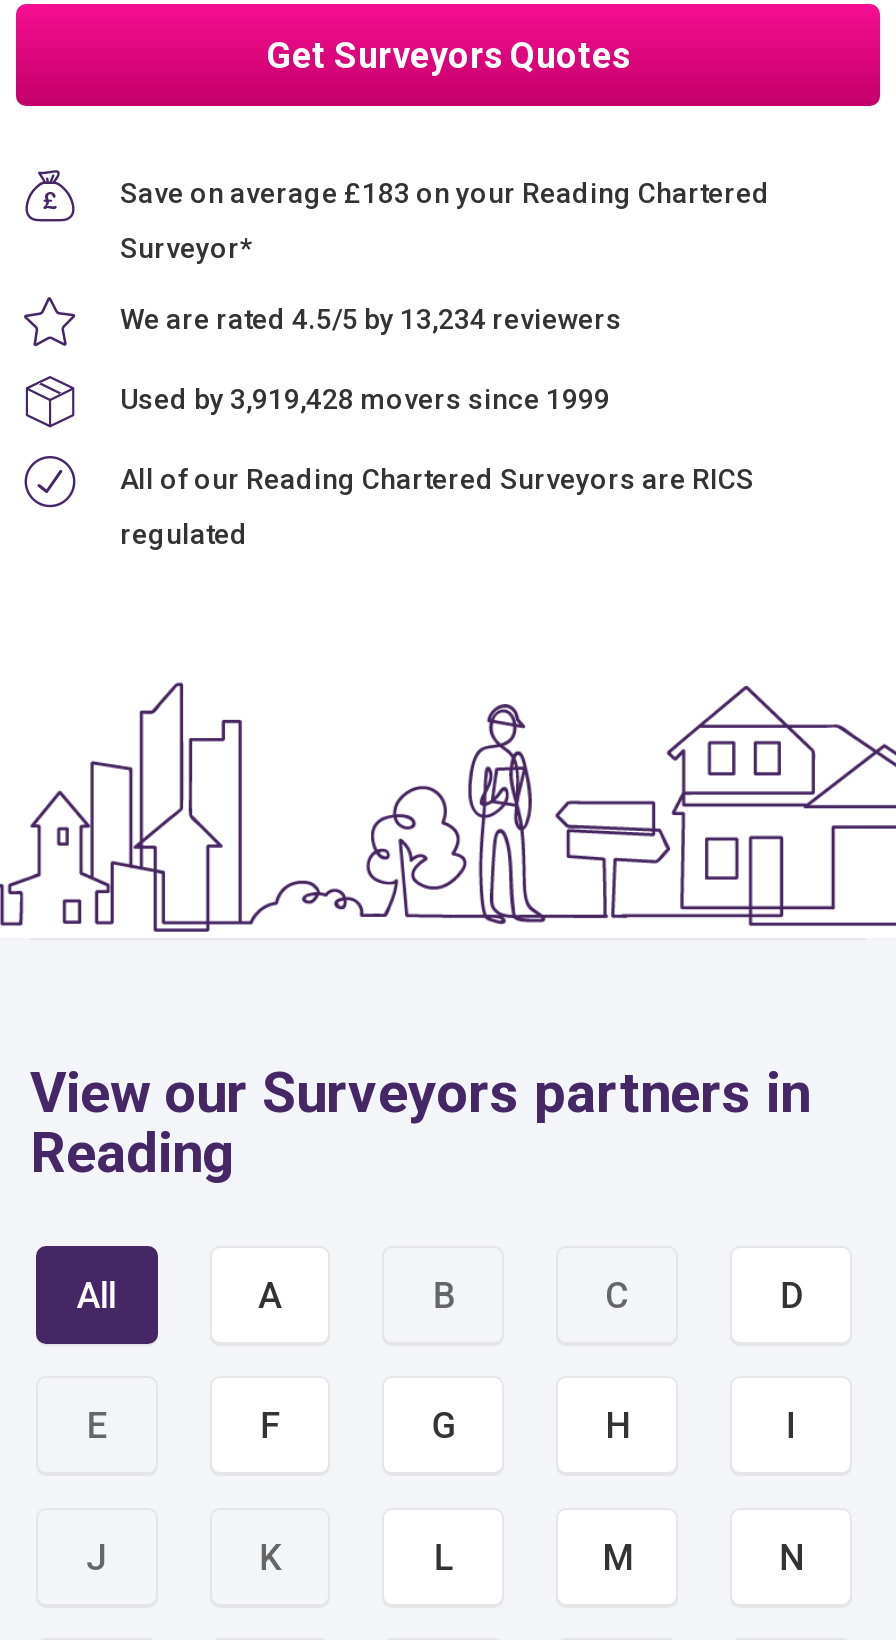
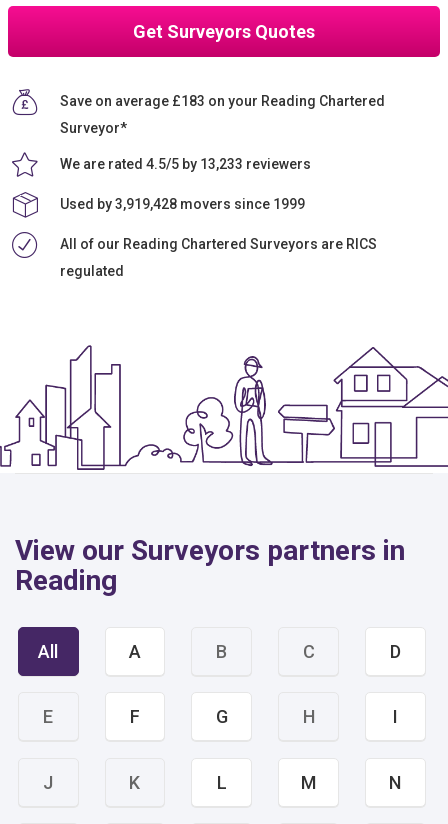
- We are rated 4.5/5 by 13,234 reviewers
+ We are rated 4.5/5 by 13,233 reviewers
